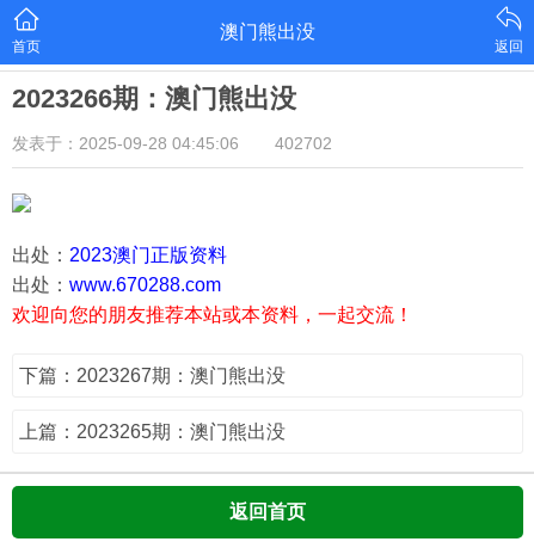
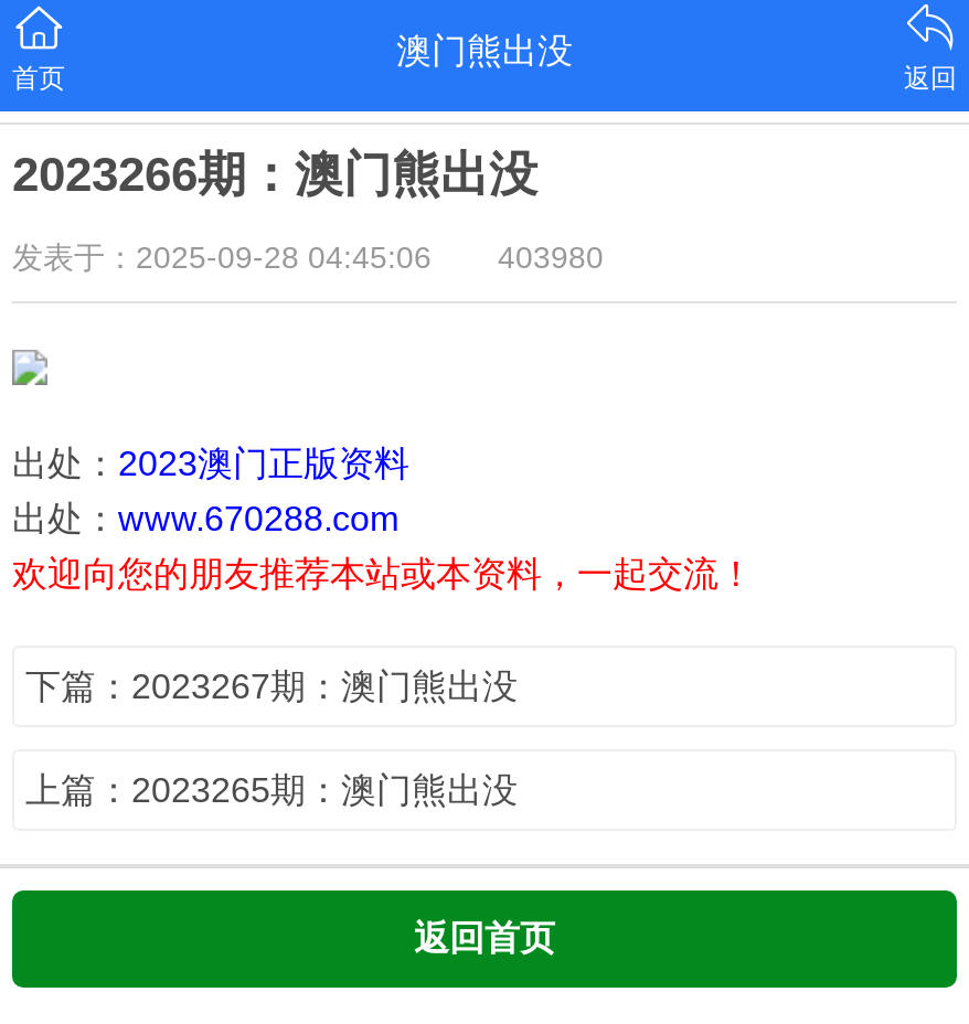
- 发表于：2025-09-28 04:45:06 402702
+ 发表于：2025-09-28 04:45:06 403980
